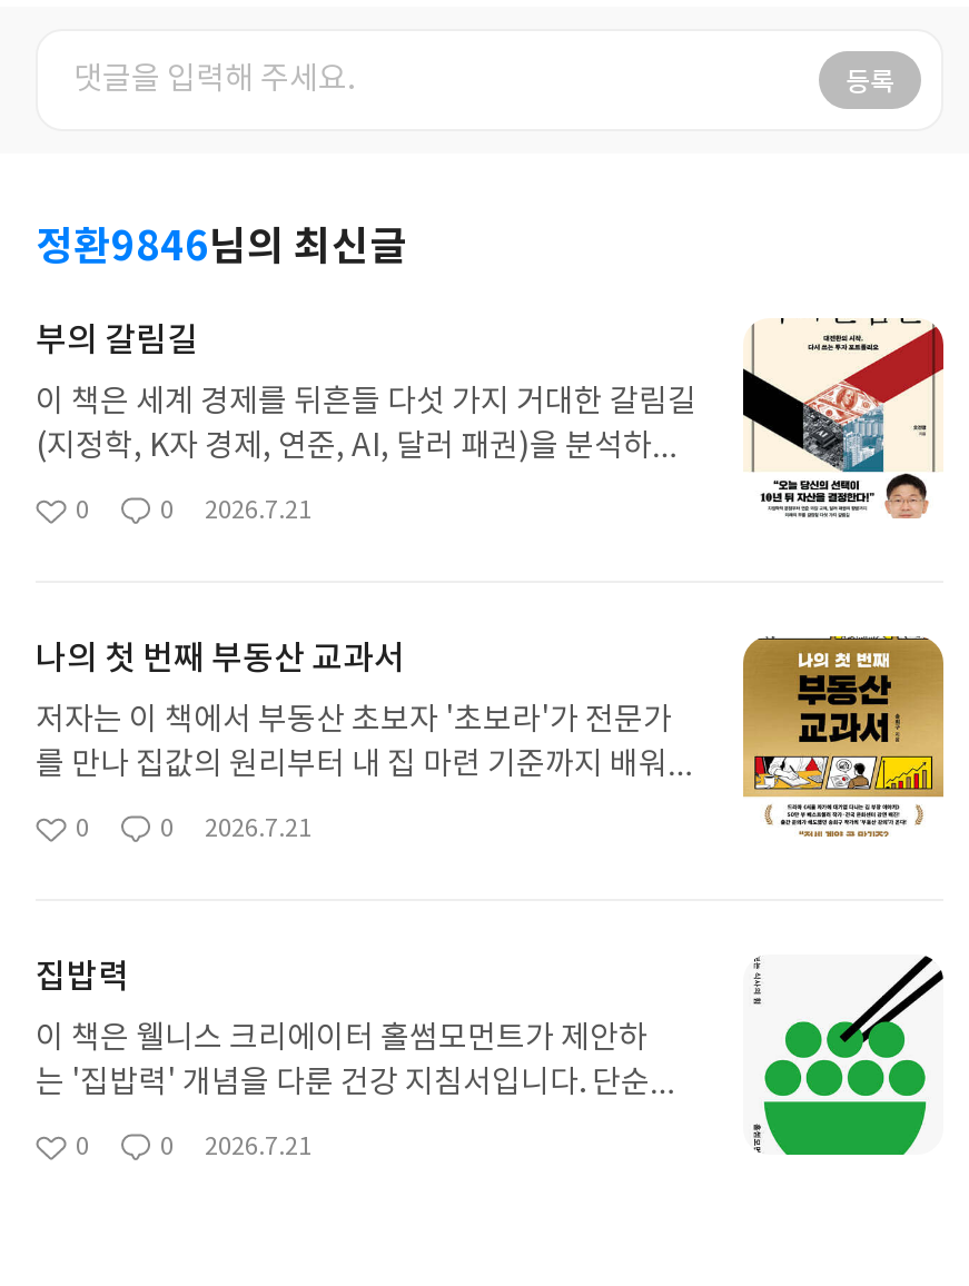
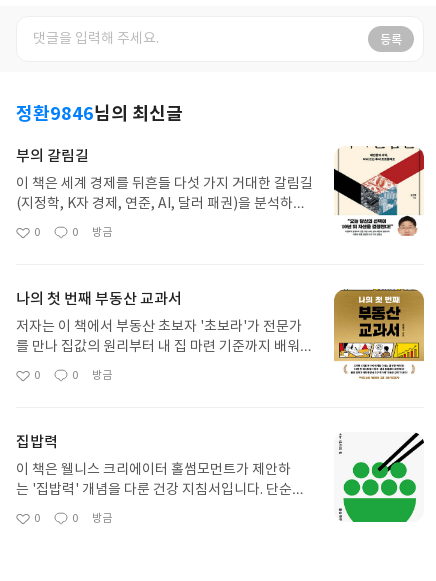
- 2026.7.21
+ 방금

- 2026.7.21
+ 방금

- 2026.7.21
+ 방금
